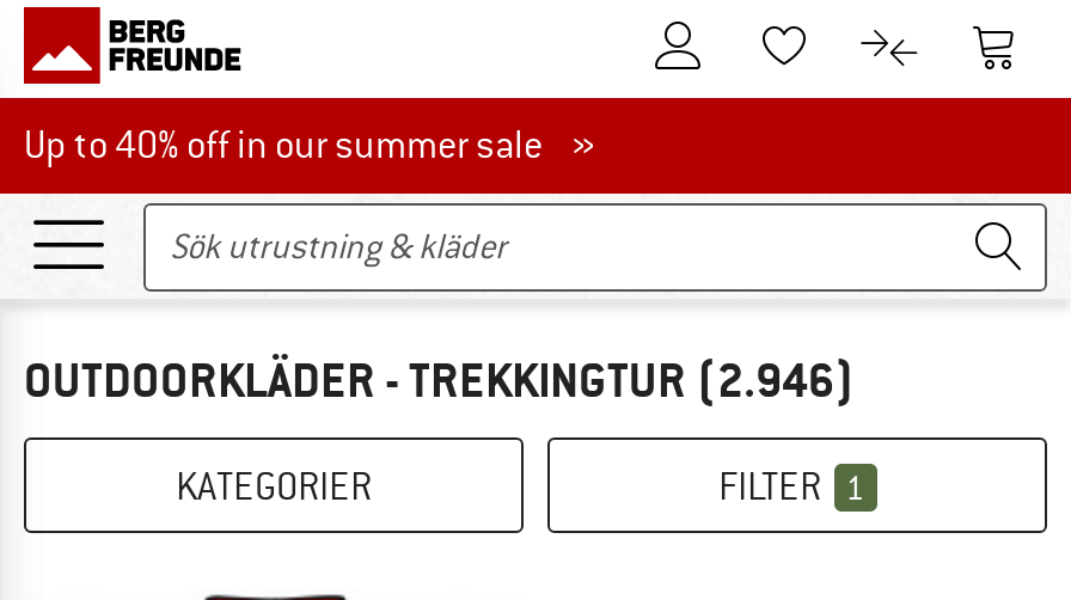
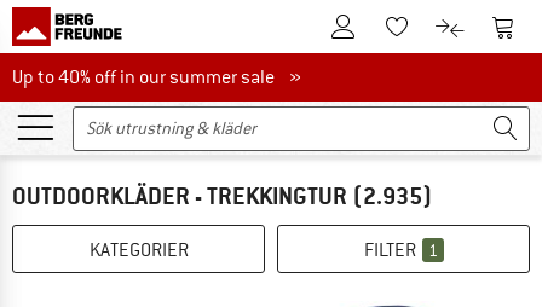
- OUTDOORKLÄDER - TREKKINGTUR (2.946)
+ OUTDOORKLÄDER - TREKKINGTUR (2.935)
